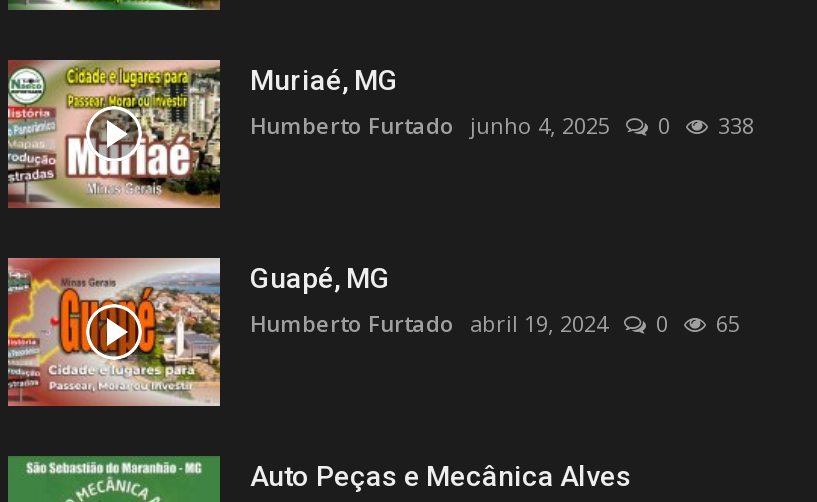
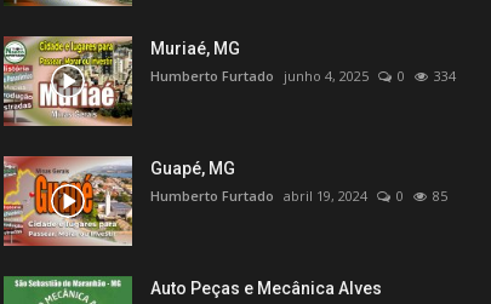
- Humberto Furtado junho 4, 2025 0 338
+ Humberto Furtado junho 4, 2025 0 334

- Humberto Furtado abril 19, 2024 0 65
+ Humberto Furtado abril 19, 2024 0 85
